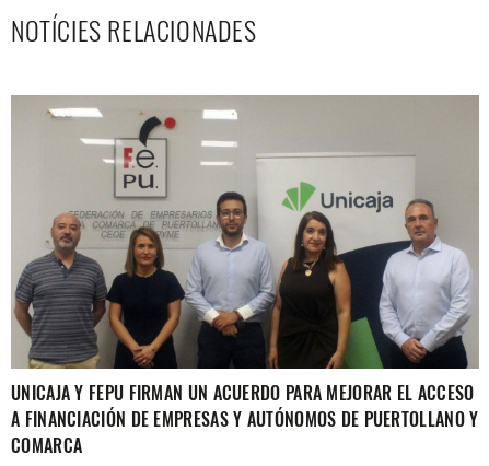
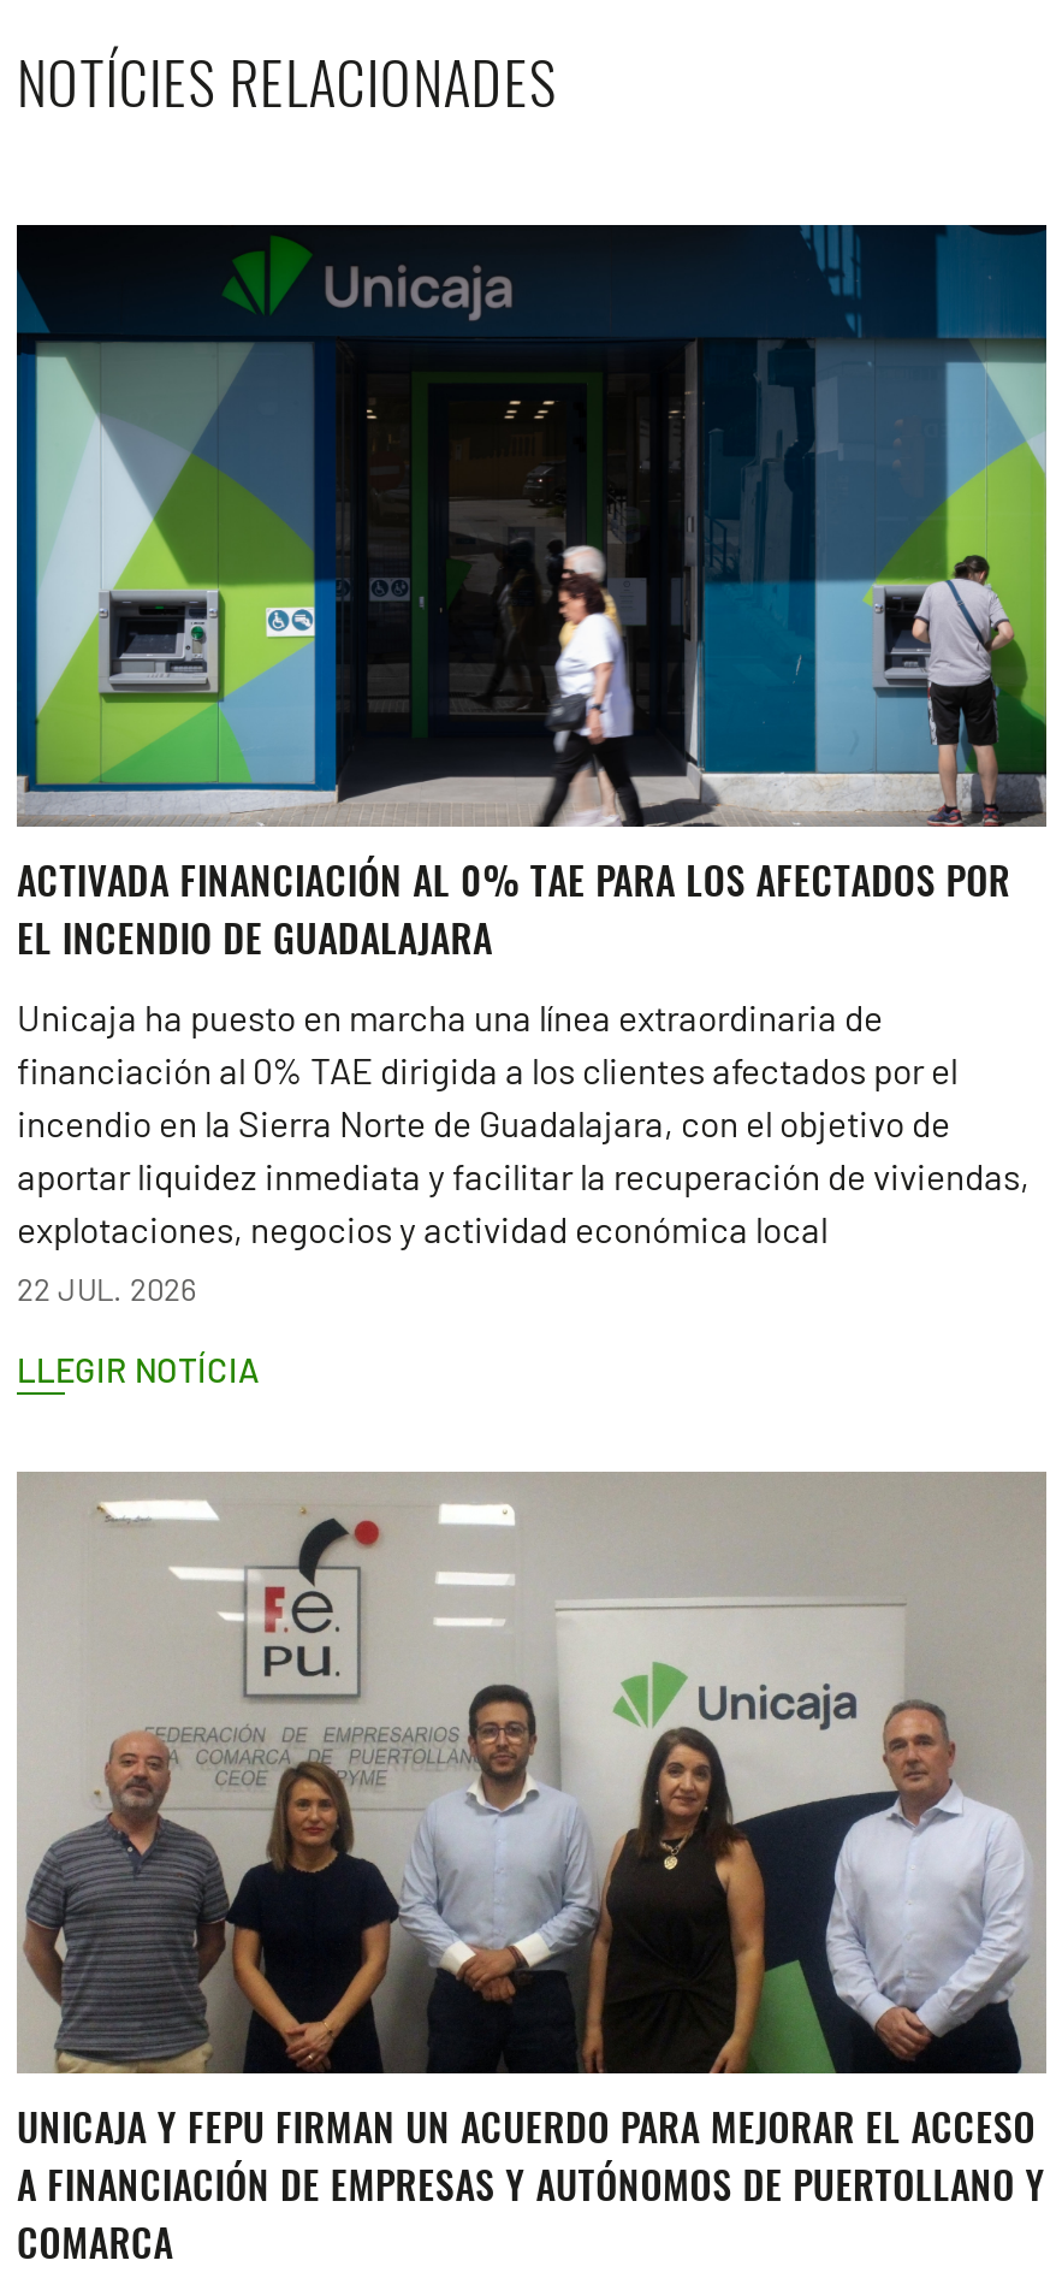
+ [image]
+ ACTIVADA FINANCIACIÓN AL 0% TAE PARA LOS AFECTADOS POR
+ EL INCENDIO DE GUADALAJARA
+ Unicaja ha puesto en marcha una línea extraordinaria de
+ financiación al 0% TAE dirigida a los clientes afectados por el
+ incendio en la Sierra Norte de Guadalajara, con el objetivo de
+ aportar liquidez inmediata y facilitar la recuperación de viviendas,
+ explotaciones, negocios y actividad económica local
+ 22 JUL. 2026
+ LLEGIR NOTÍCIA
